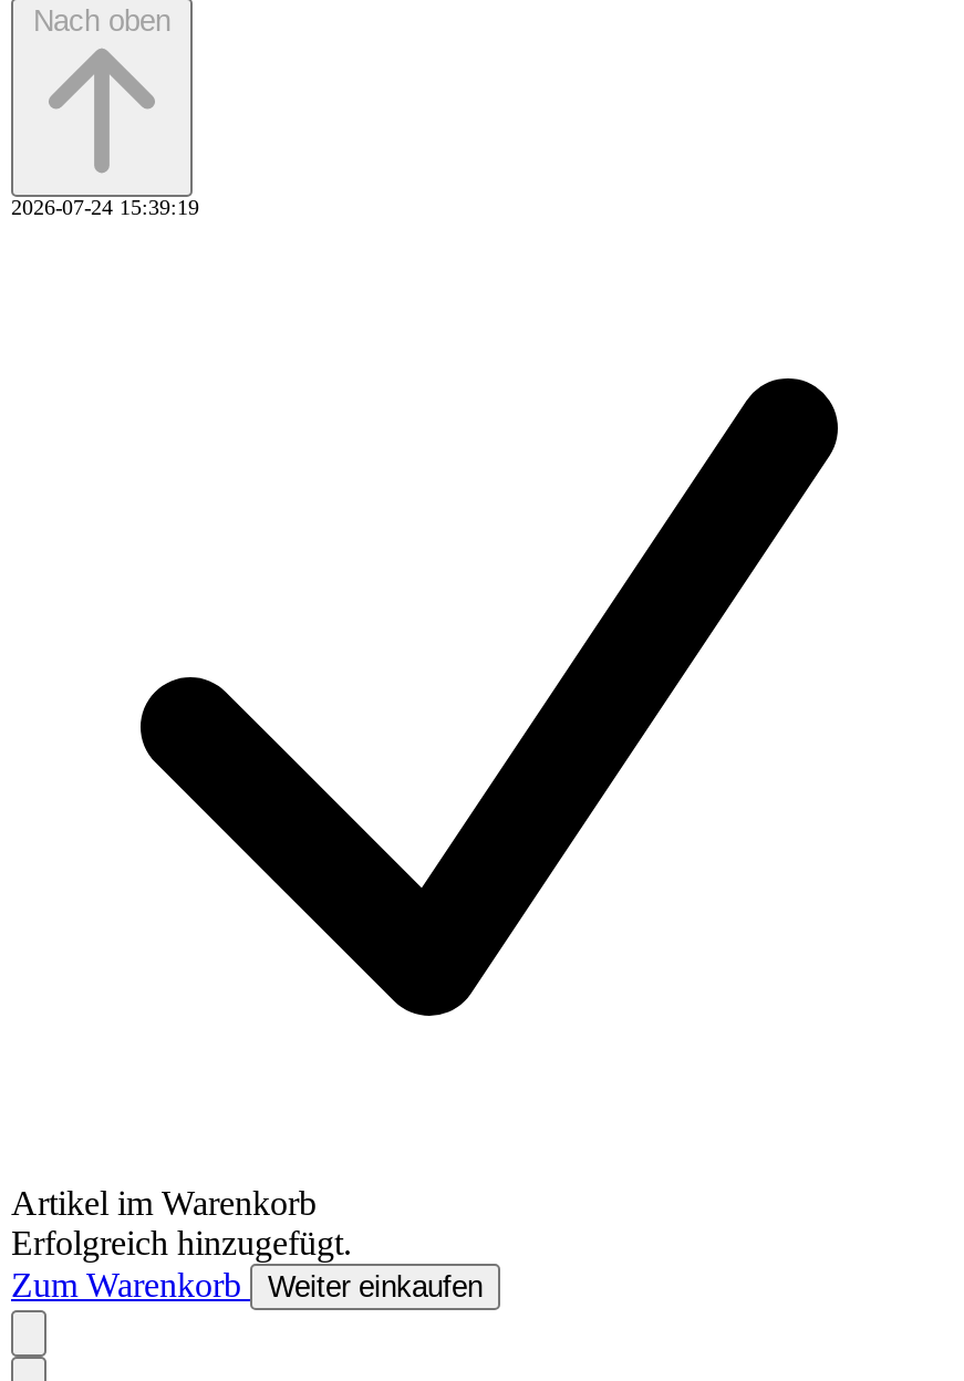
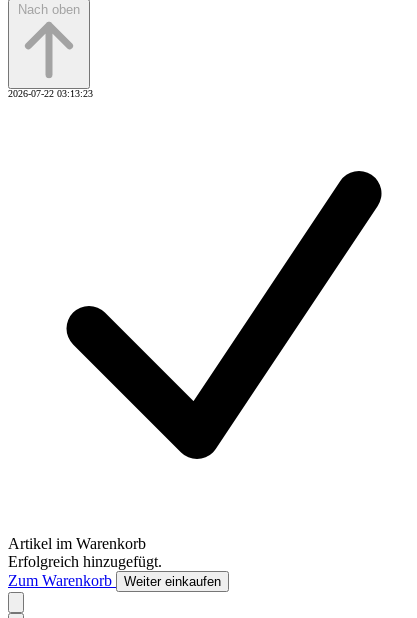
- 2026-07-24 15:39:19
+ 2026-07-22 03:13:23
